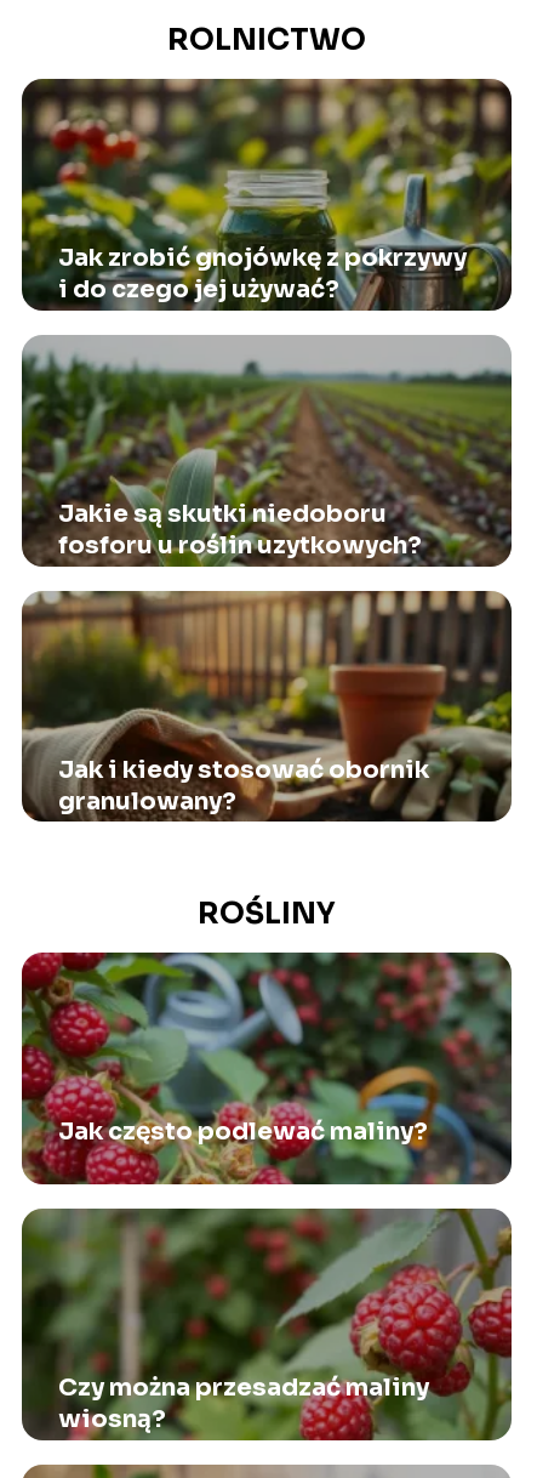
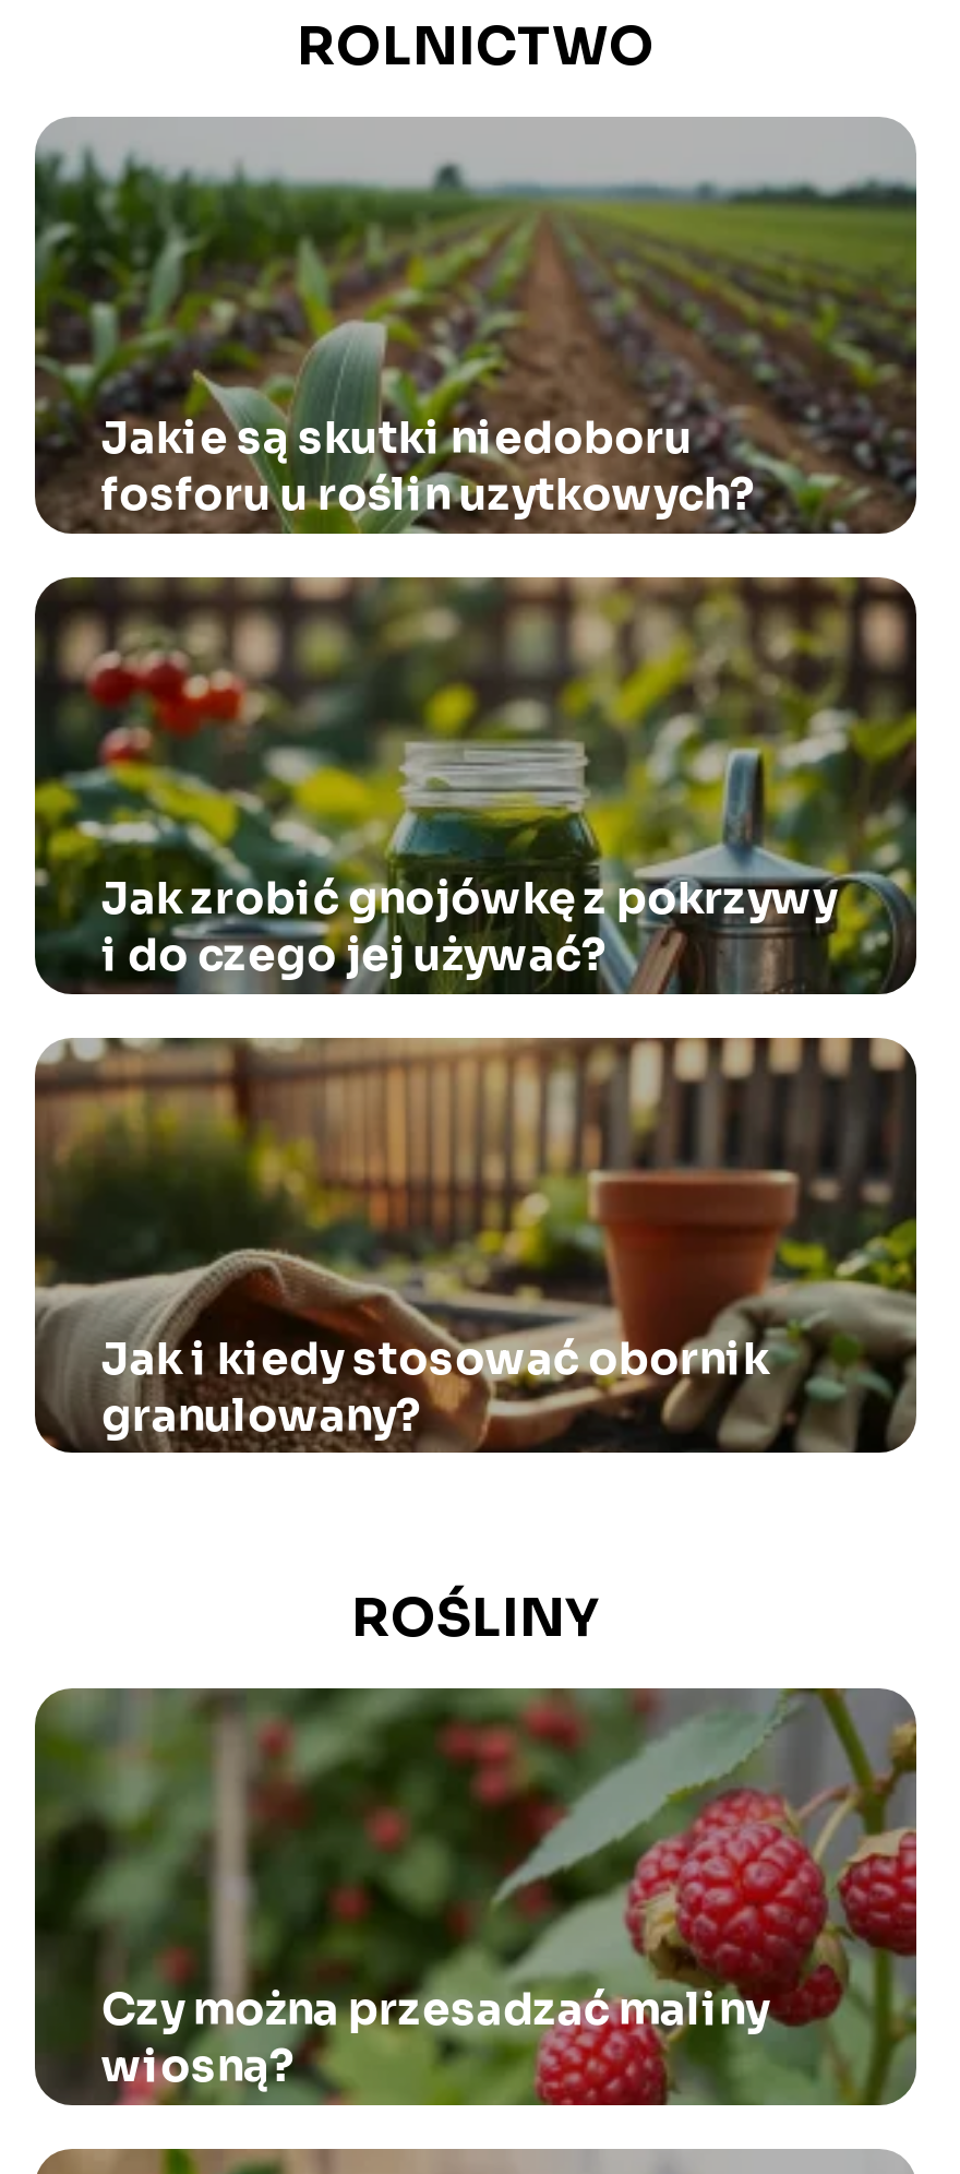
moved down: [image] | Jak zrobić gnojówkę z pokrzywy | i do czego jej używać?

moved up: [image] | Jakie są skutki niedoboru | fosforu u roślin uzytkowych?

- [image]
- Jak często podlewać maliny?
